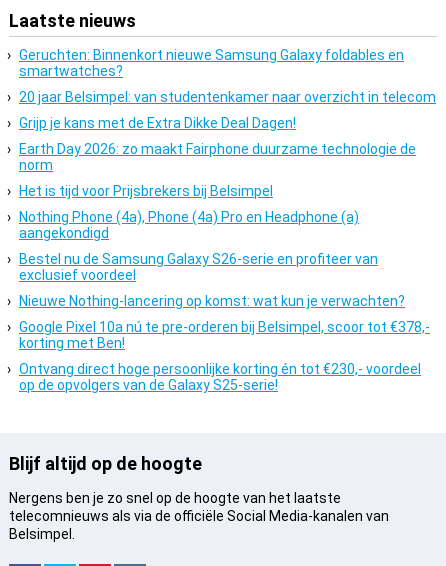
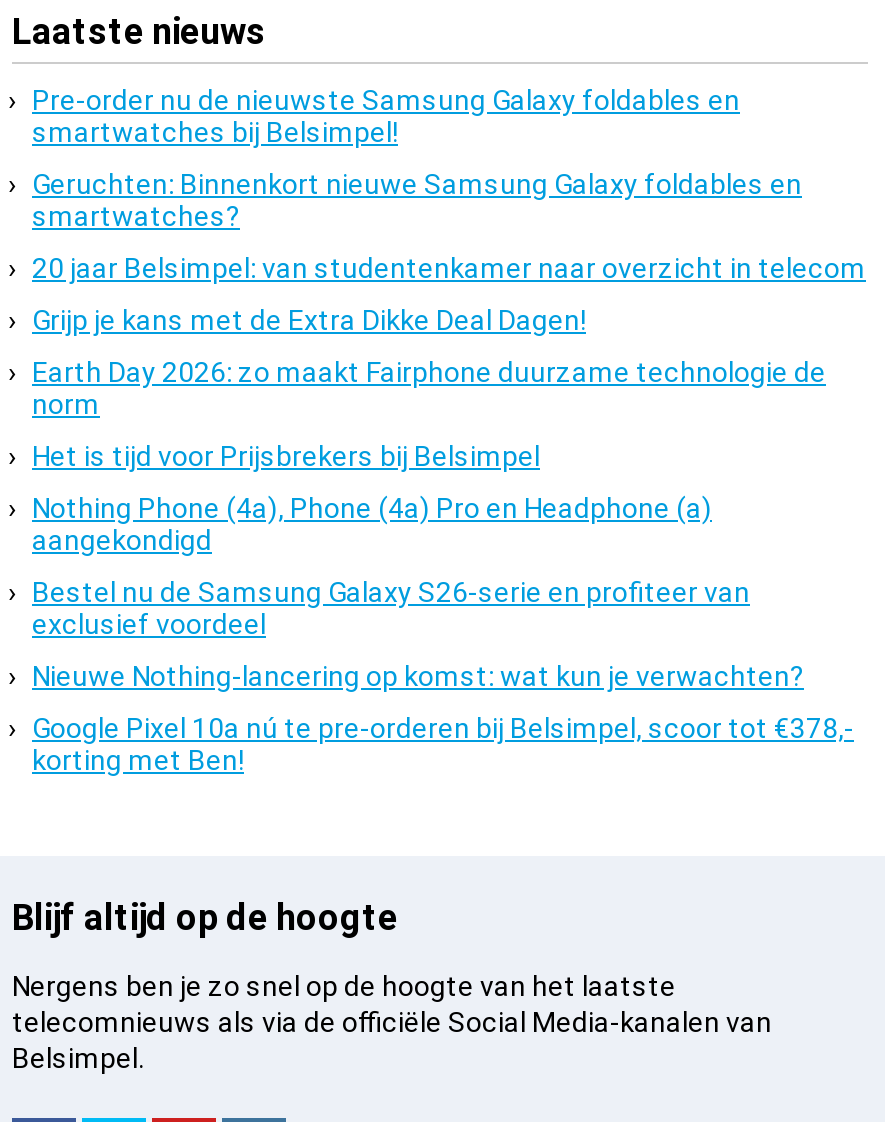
+ Pre-order nu de nieuwste Samsung Galaxy foldables en
+ smartwatches bij Belsimpel!

moved down: Geruchten: Binnenkort nieuwe Samsung Galaxy foldables en | smartwatches? | 20 jaar Belsimpel: van studentenkamer naar overzicht in telecom | ... | Google Pixel 10a nú te pre-orderen bij Belsimpel, scoor tot €378,- | korting met Ben!

- Ontvang direct hoge persoonlijke korting én tot €230,- voordeel
- op de opvolgers van de Galaxy S25-serie!
